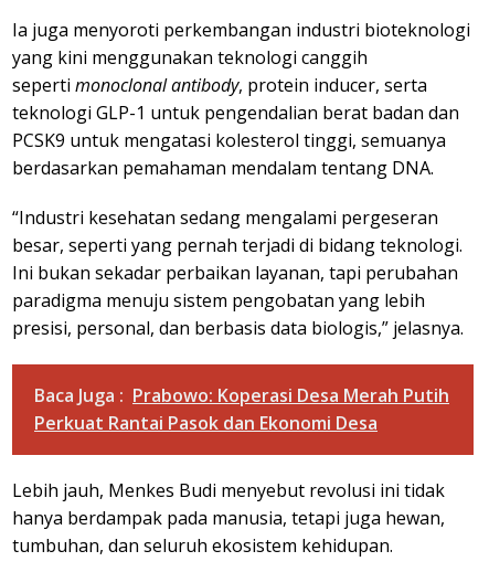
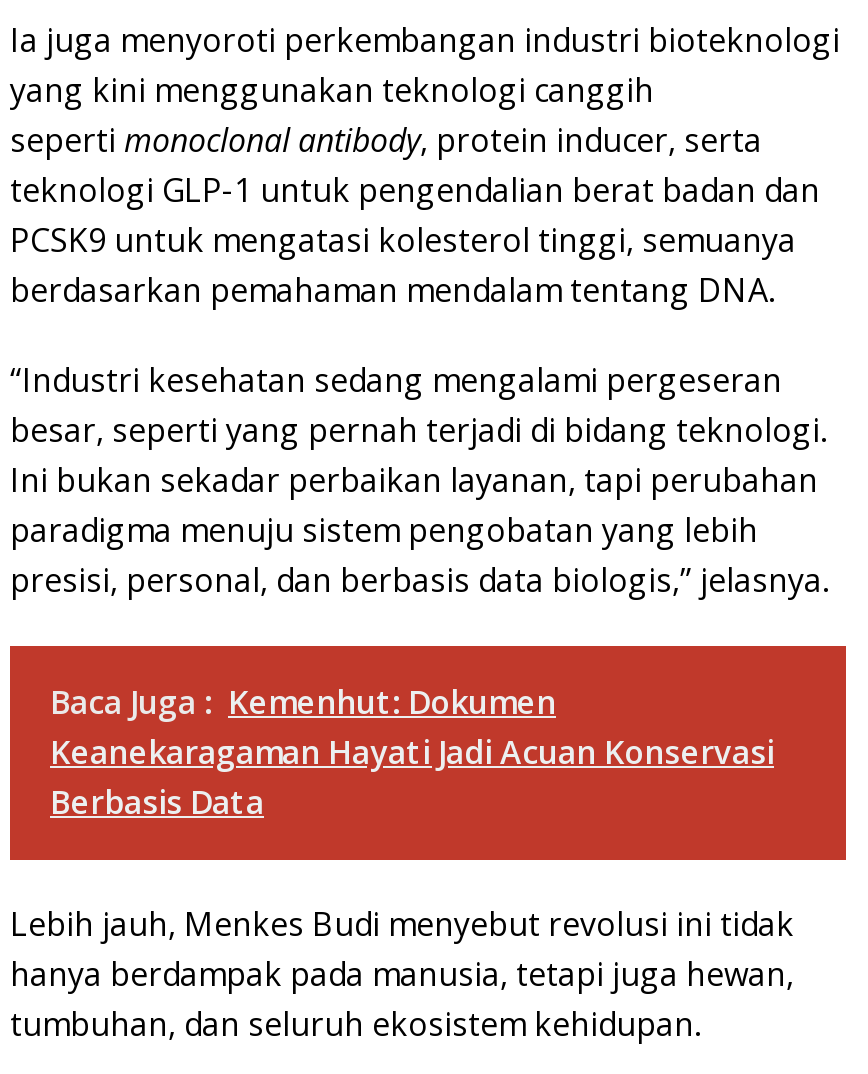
- Baca Juga : Prabowo: Koperasi Desa Merah Putih
- Perkuat Rantai Pasok dan Ekonomi Desa
+ Baca Juga : Kemenhut: Dokumen
+ Keanekaragaman Hayati Jadi Acuan Konservasi
+ Berbasis Data
